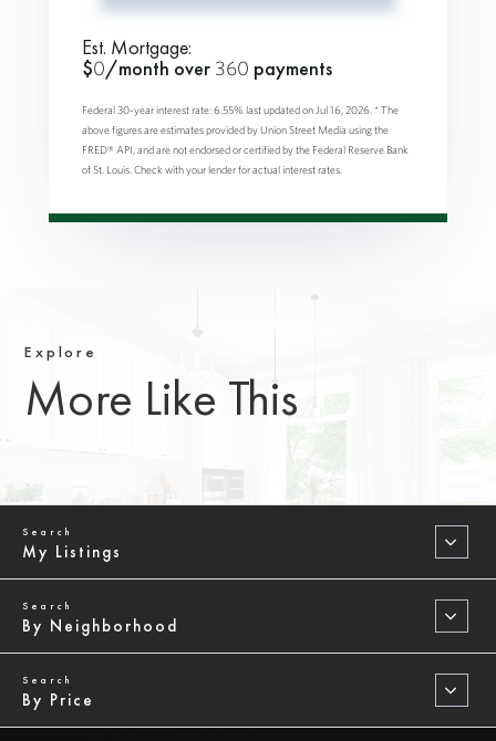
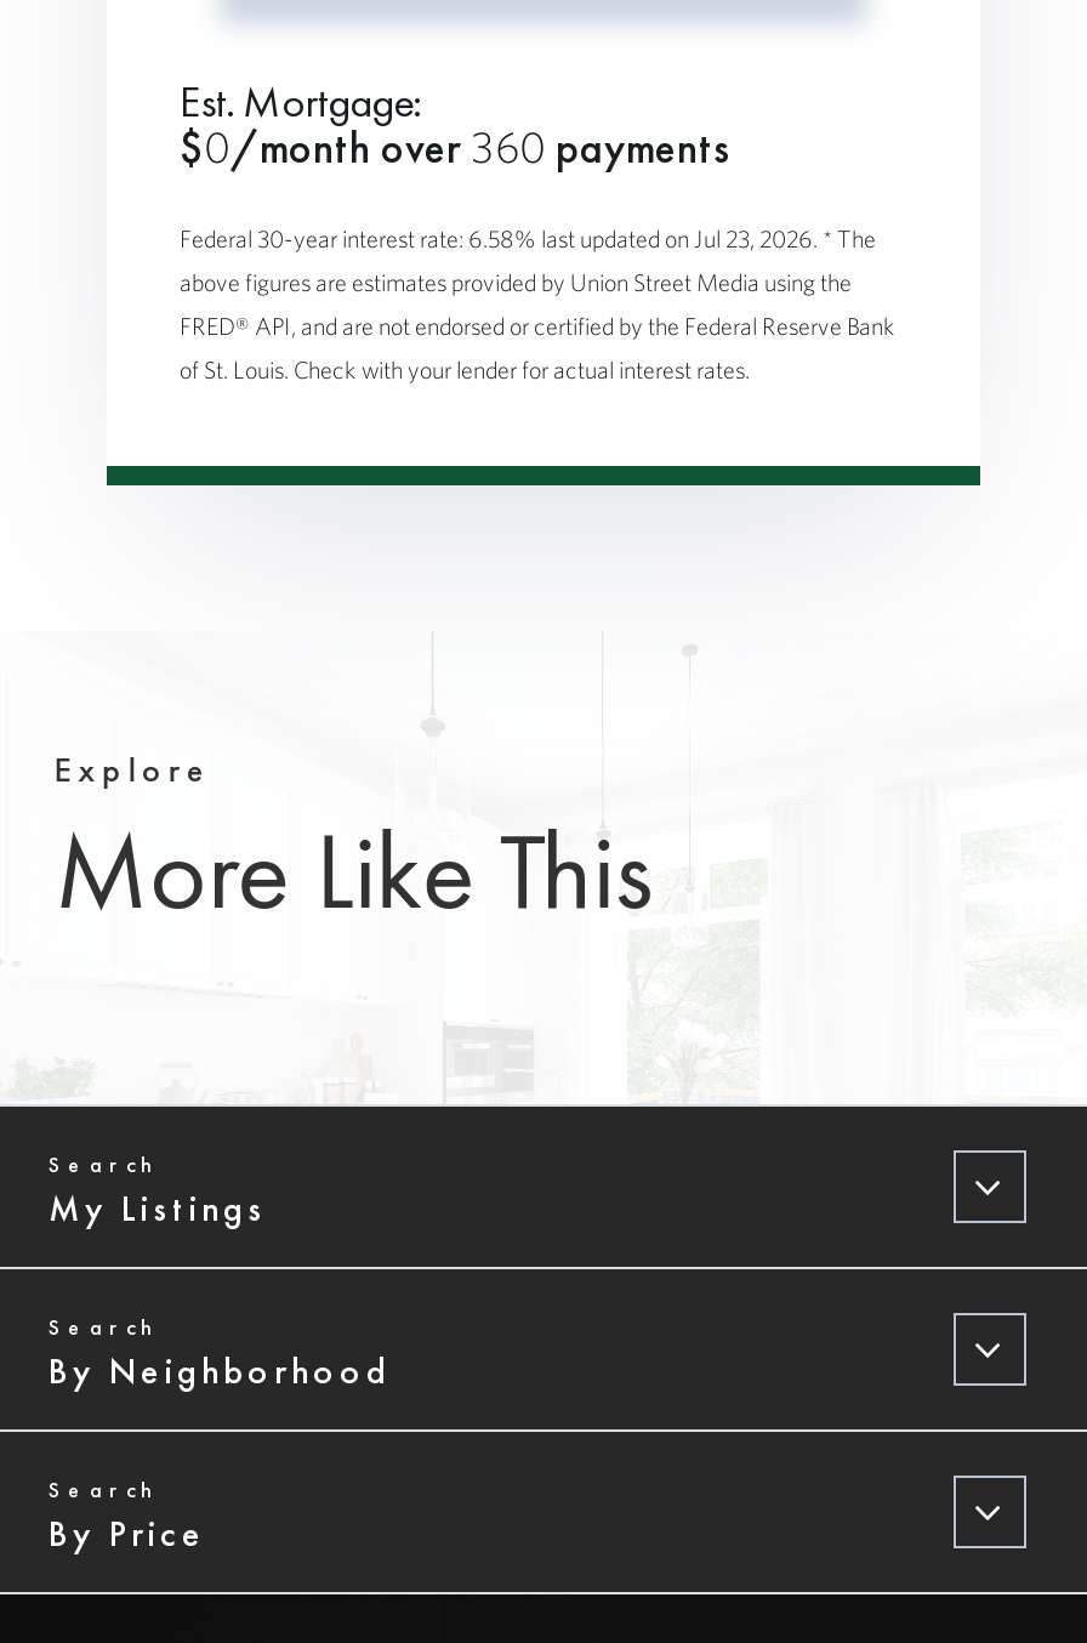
- Federal 30-year interest rate: 6.55% last updated on Jul 16, 2026. * The
+ Federal 30-year interest rate: 6.58% last updated on Jul 23, 2026. * The
